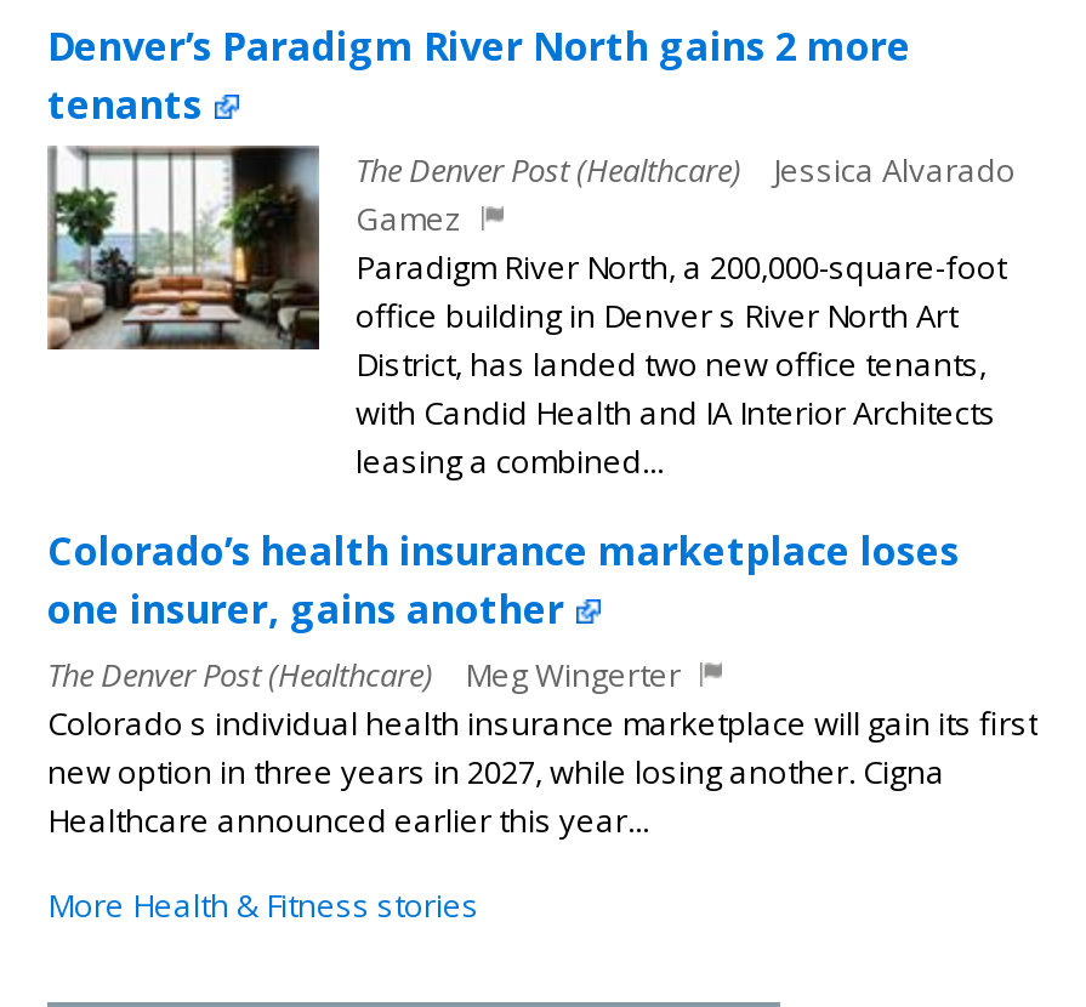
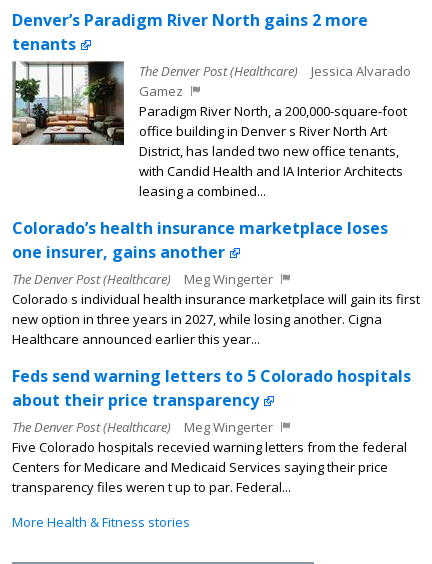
+ Feds send warning letters to 5 Colorado hospitals
+ about their price transparency
+ The Denver Post (Healthcare)
+ Meg Wingerter
+ Five Colorado hospitals recevied warning letters from the federal
+ Centers for Medicare and Medicaid Services saying their price
+ transparency files weren t up to par. Federal...
